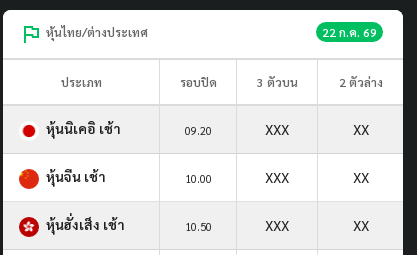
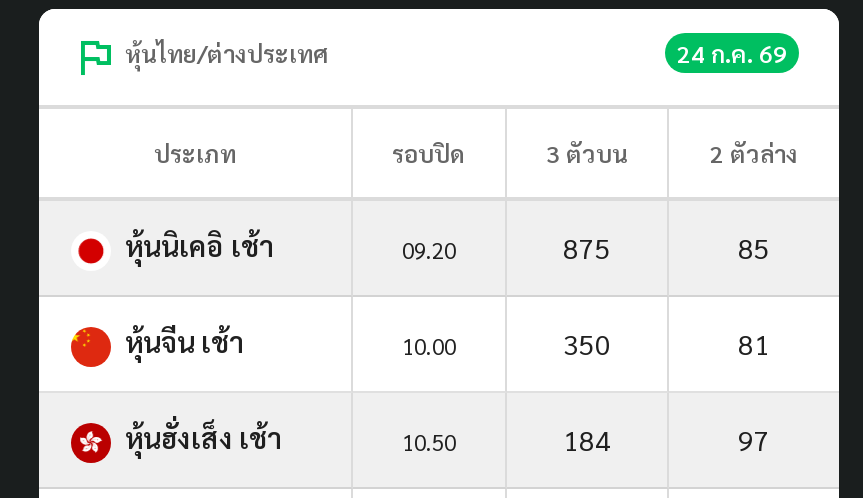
- 22 ก.ค. 69
+ 24 ก.ค. 69

- XXX
- XX
+ 875
+ 85

- XXX
- XX
+ 350
+ 81

- XXX
- XX
+ 184
+ 97
